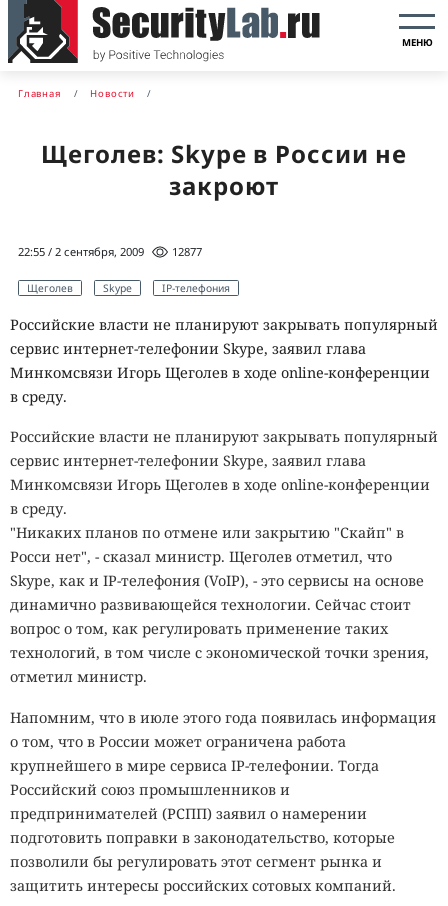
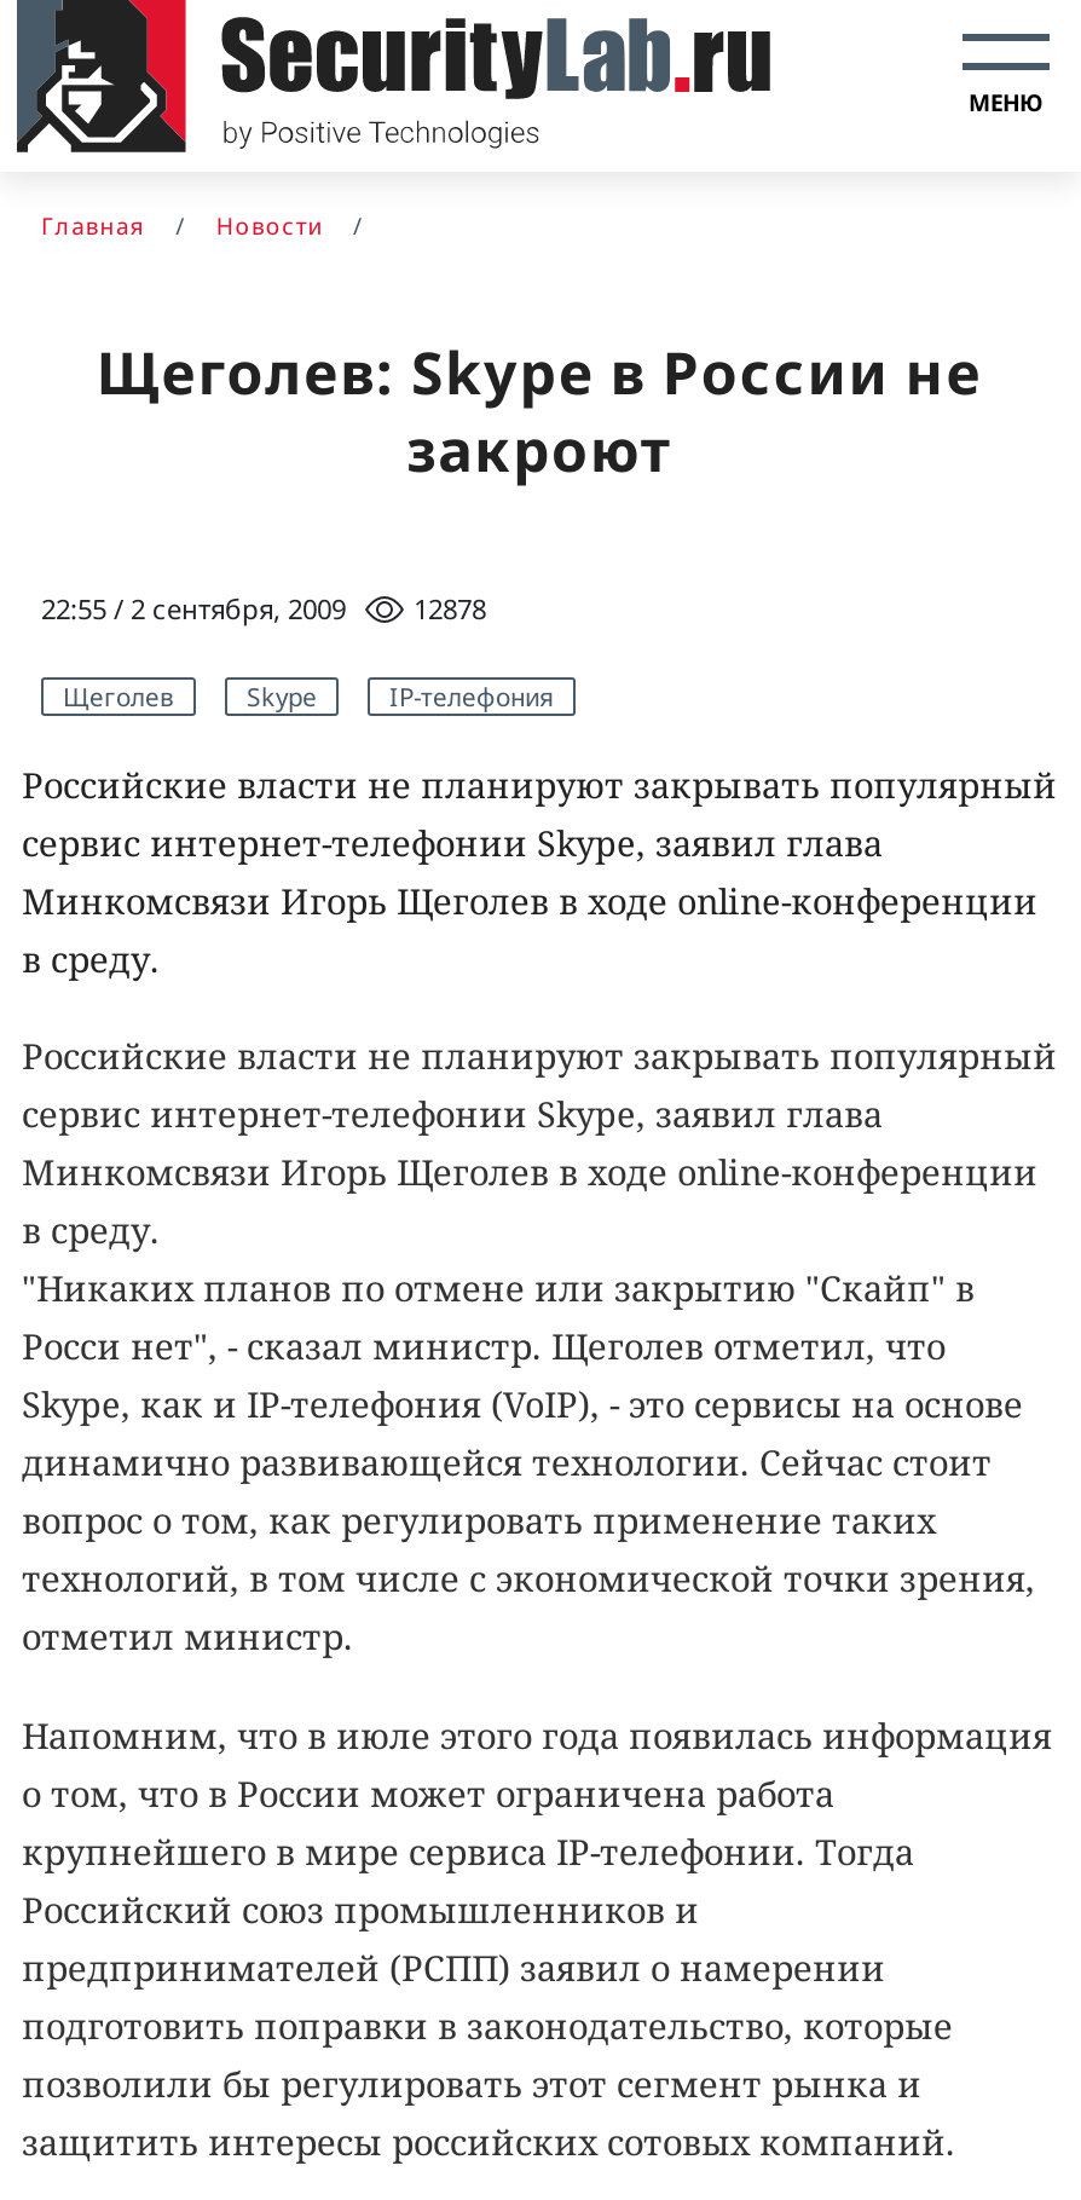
- 22:55 / 2 сентября, 2009 12877
+ 22:55 / 2 сентября, 2009 12878
